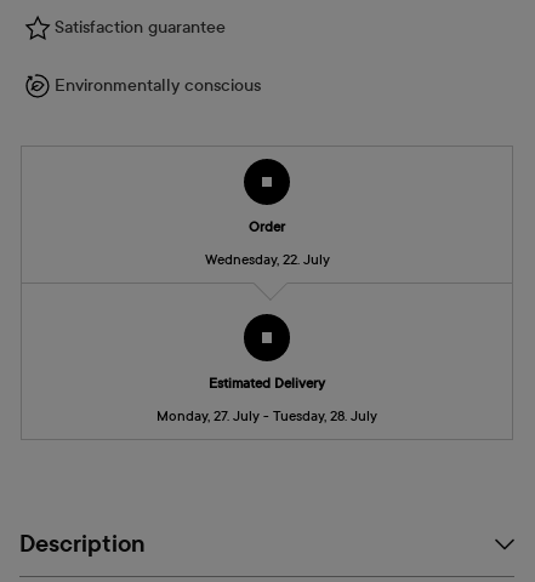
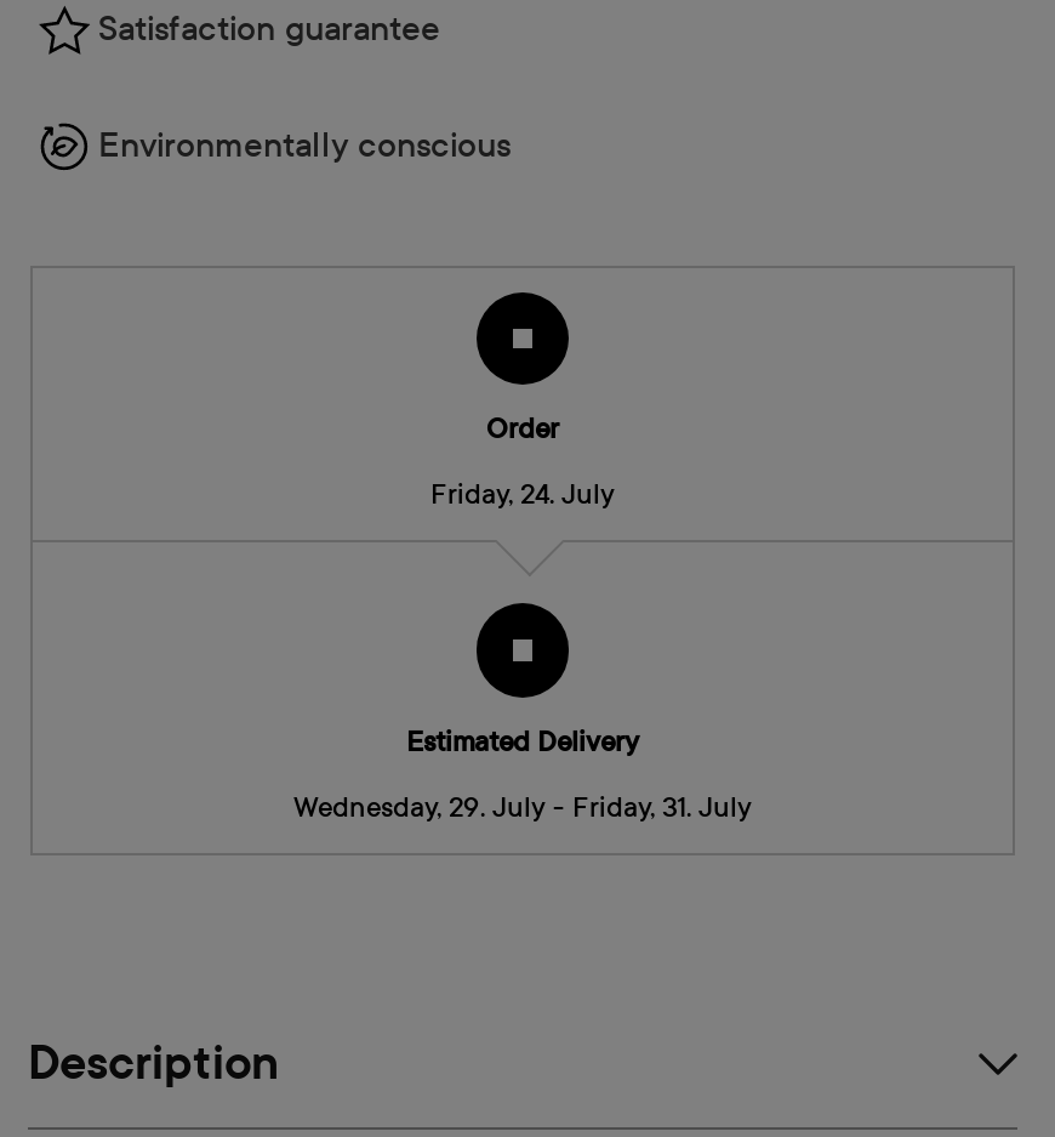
- Wednesday, 22. July
+ Friday, 24. July

- Monday, 27. July - Tuesday, 28. July
+ Wednesday, 29. July - Friday, 31. July
